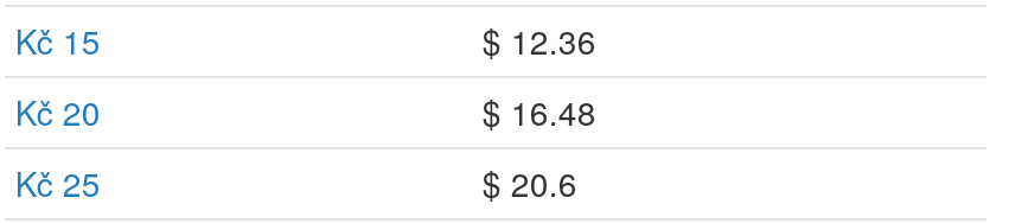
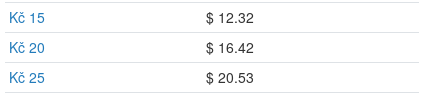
- $ 12.36
+ $ 12.32

- $ 16.48
+ $ 16.42

- $ 20.6
+ $ 20.53
